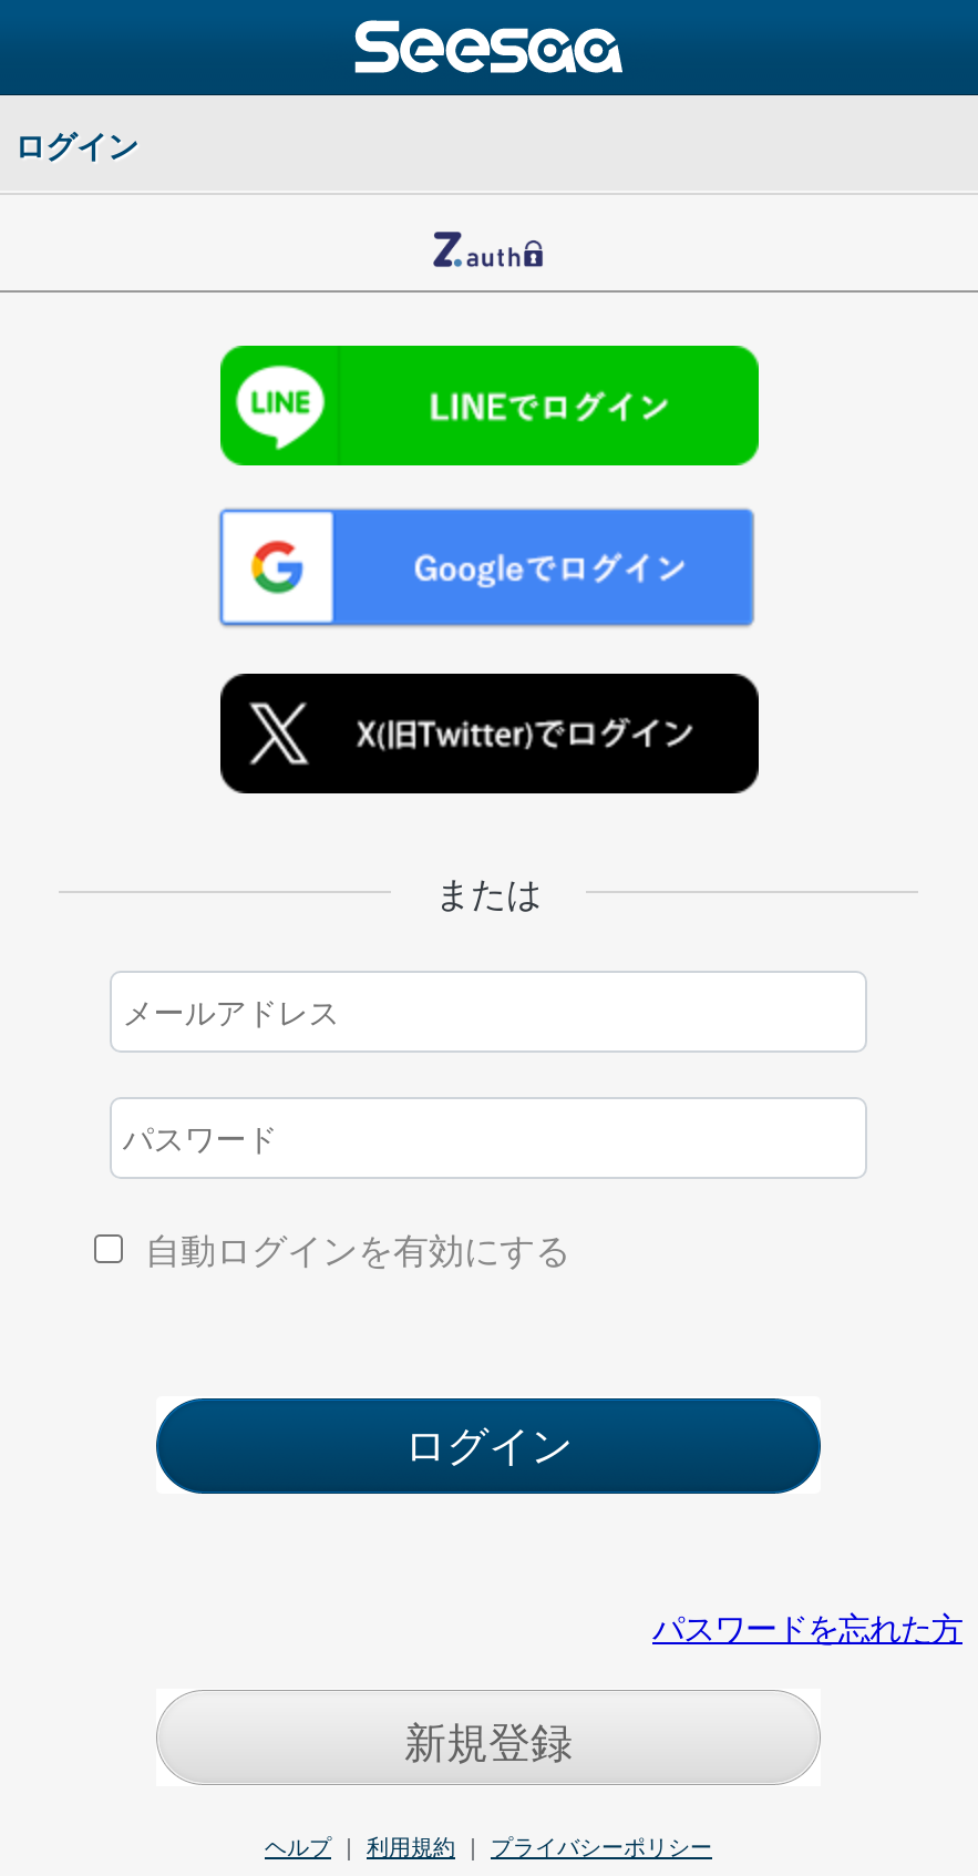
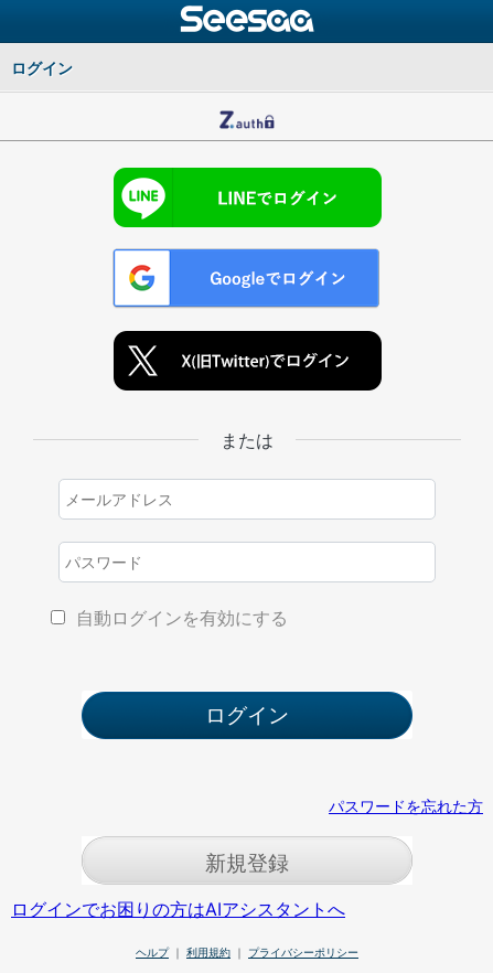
+ ログインでお困りの方はAIアシスタントへ
